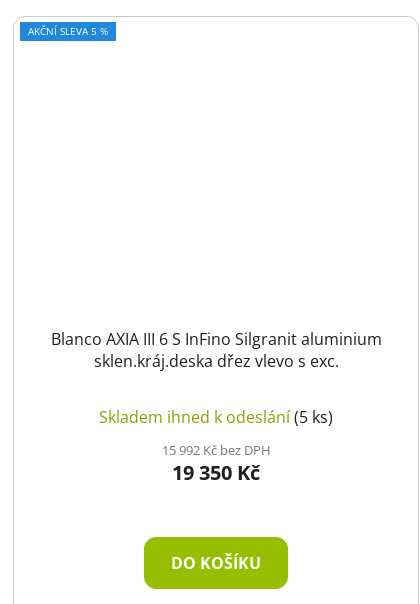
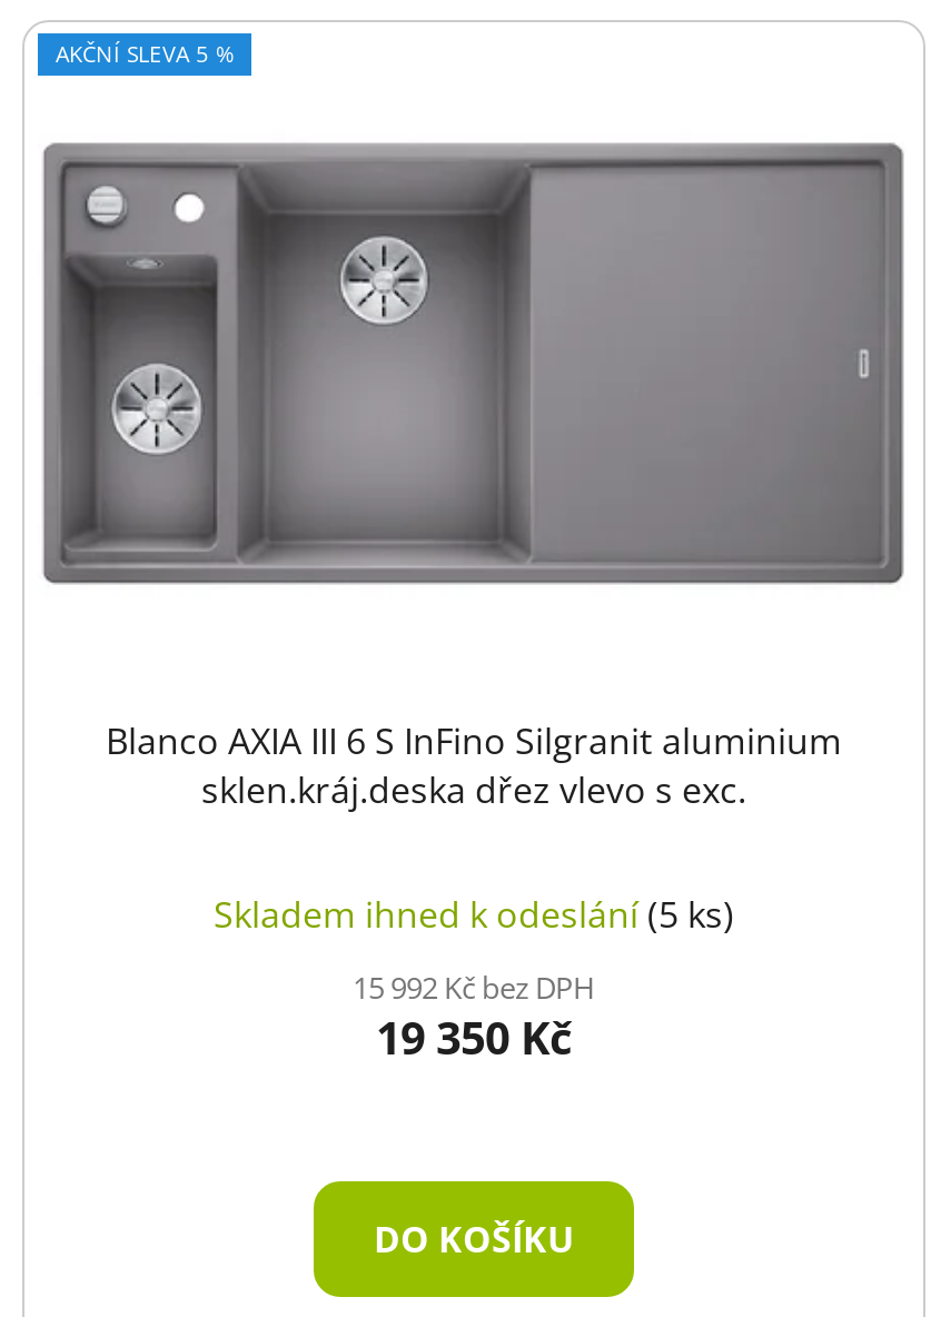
+ [image]
